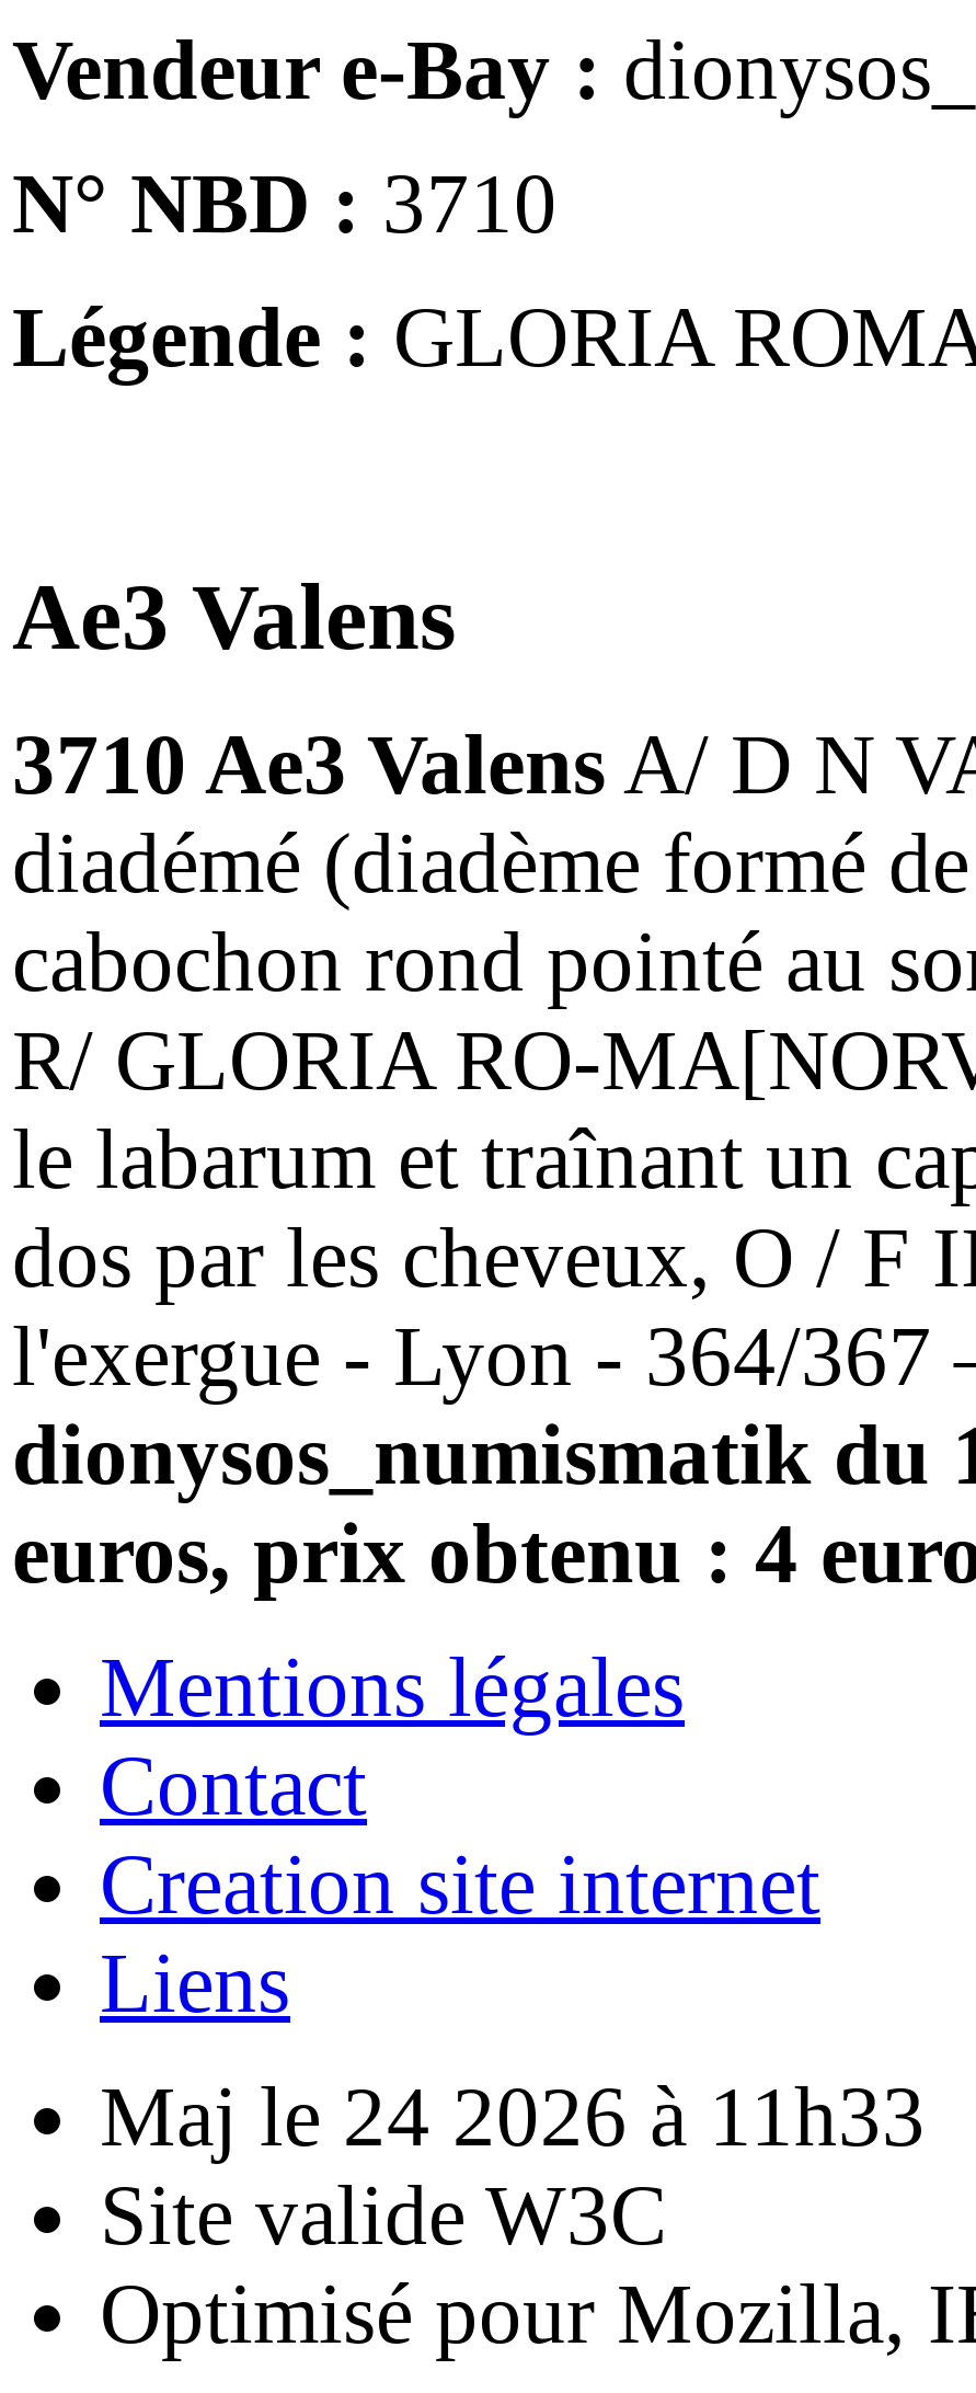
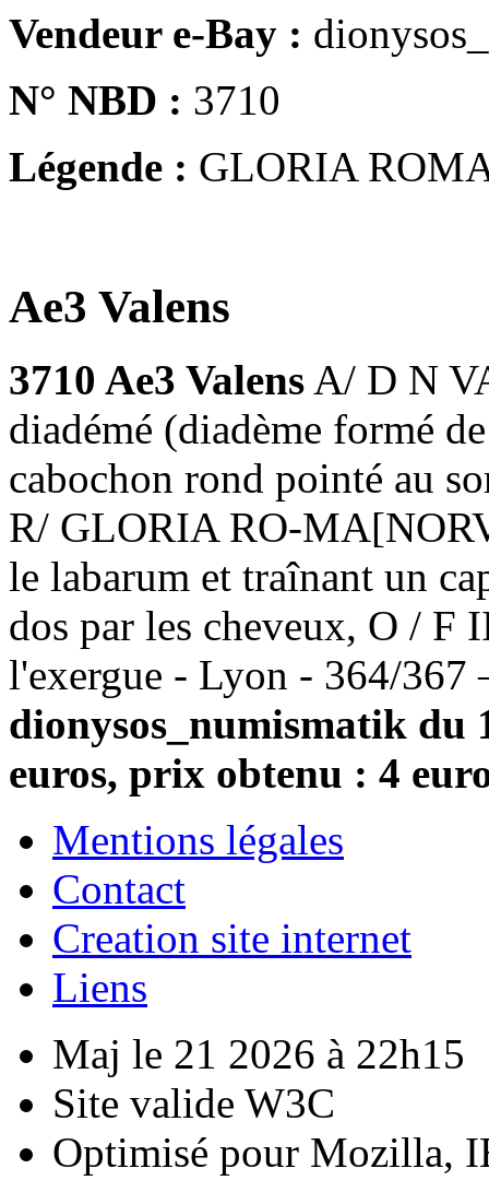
- Maj le 24 2026 à 11h33
+ Maj le 21 2026 à 22h15
